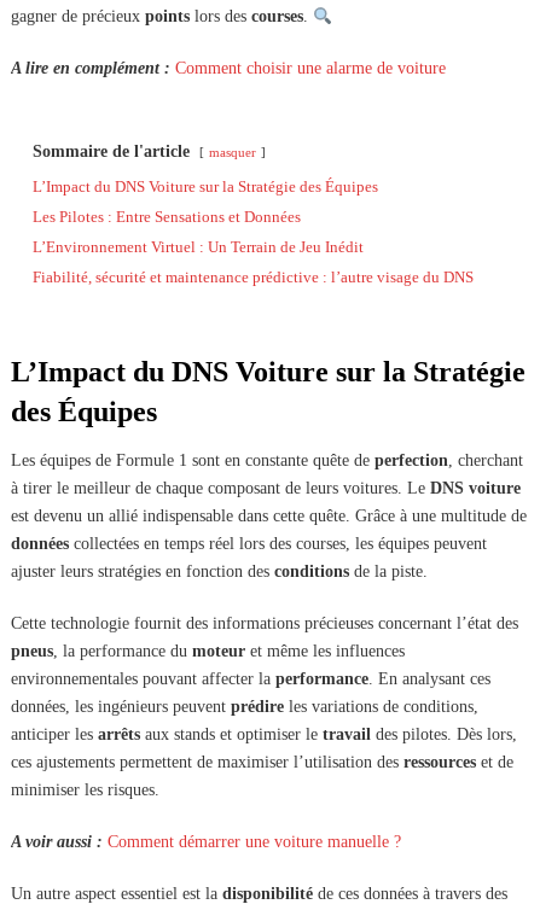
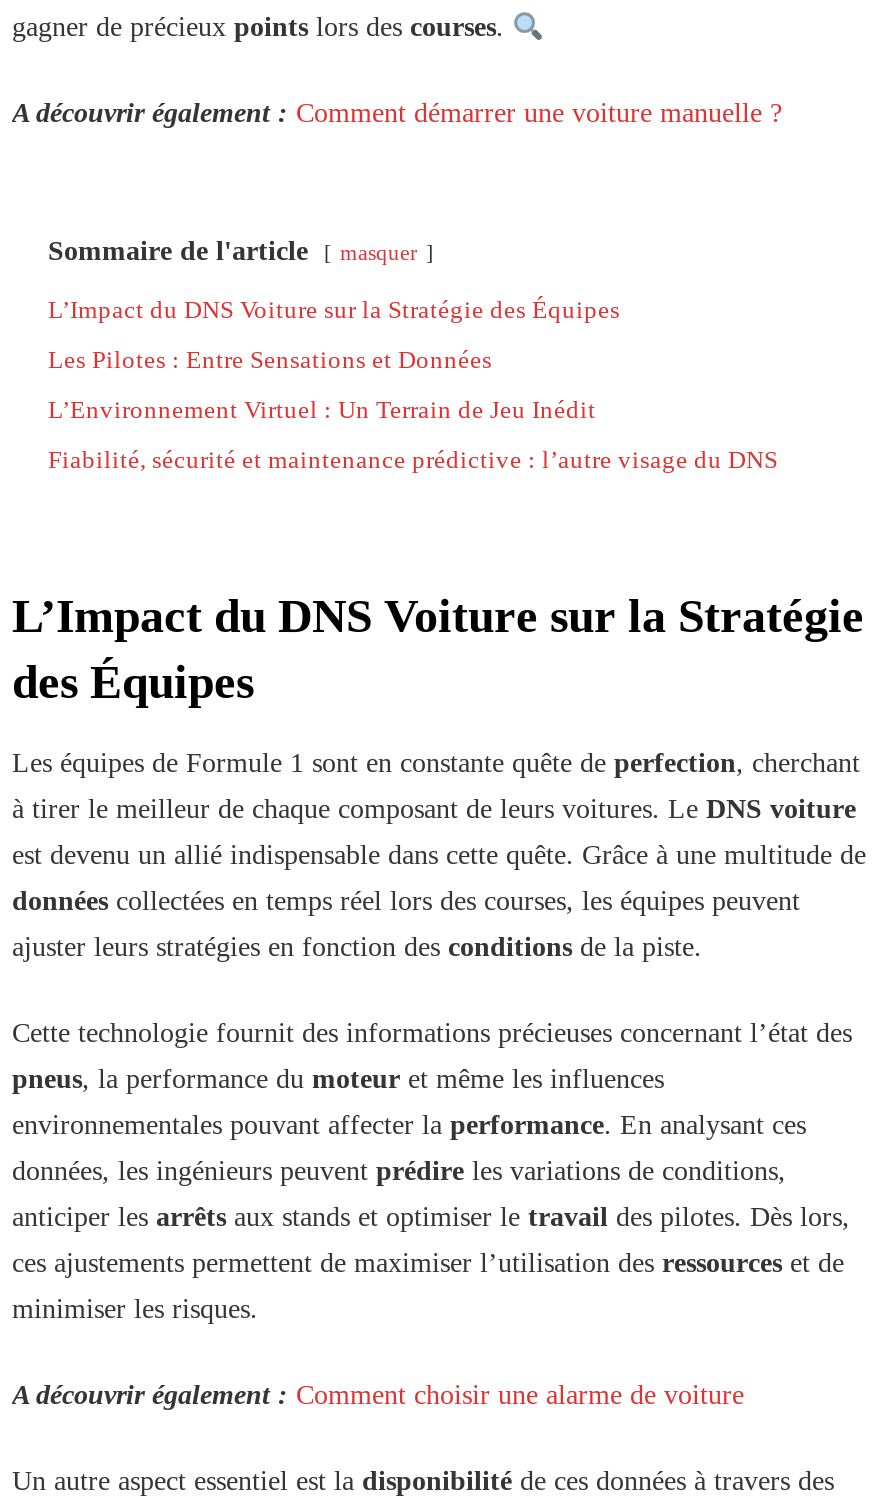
- A lire en complément : Comment choisir une alarme de voiture
+ A découvrir également : Comment démarrer une voiture manuelle ?

- A voir aussi : Comment démarrer une voiture manuelle ?
+ A découvrir également : Comment choisir une alarme de voiture
